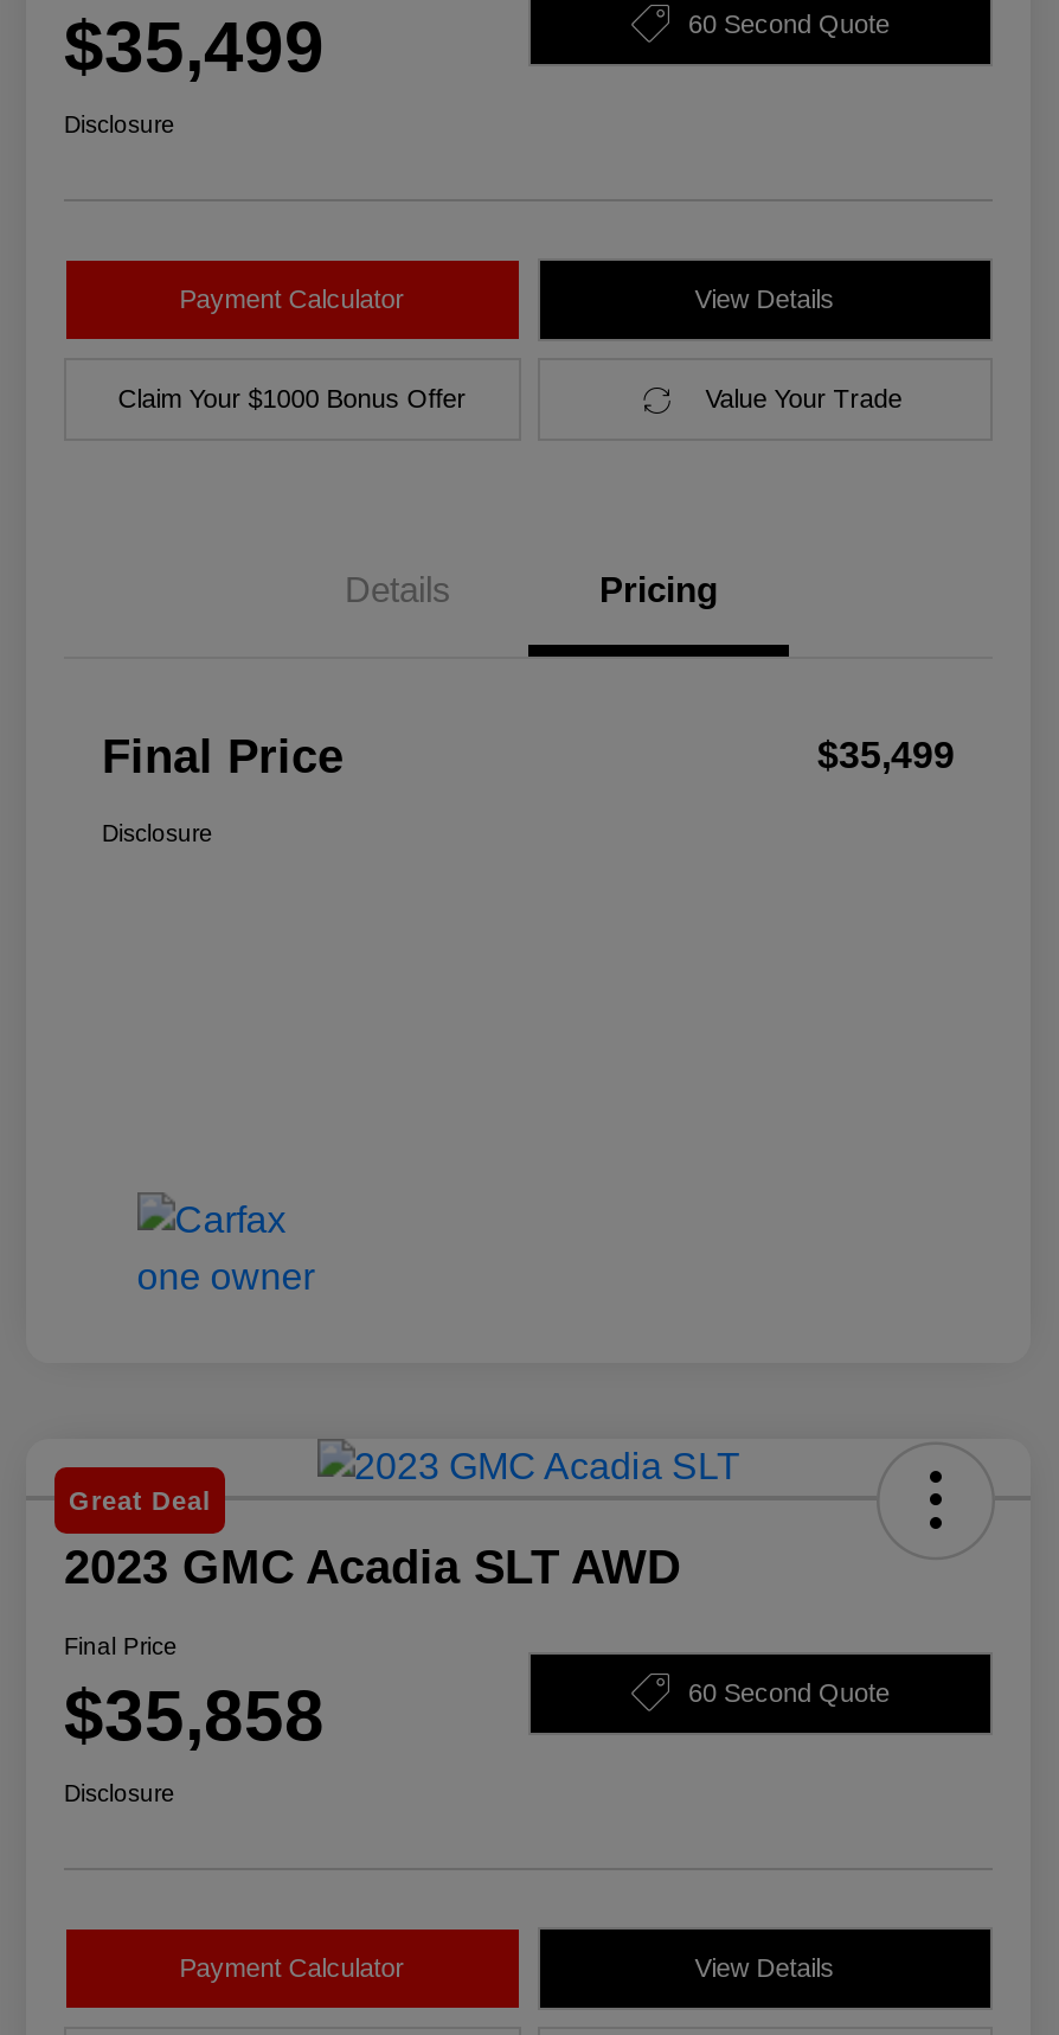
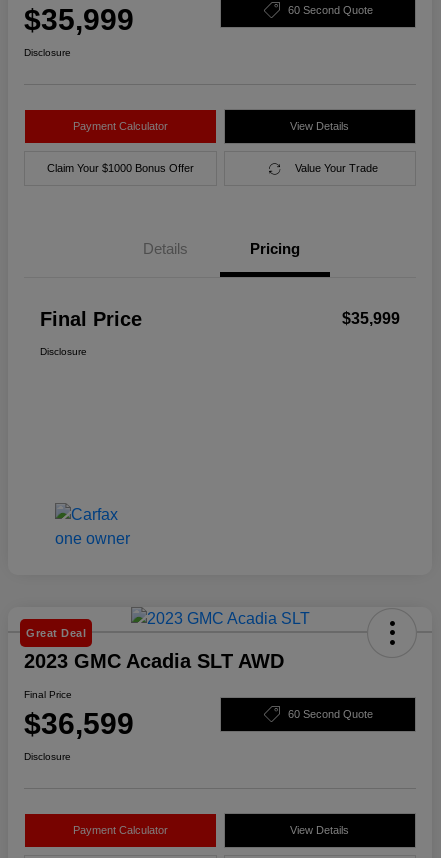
- $35,499
+ $35,999

- $35,499
+ $35,999

- $35,858
+ $36,599
